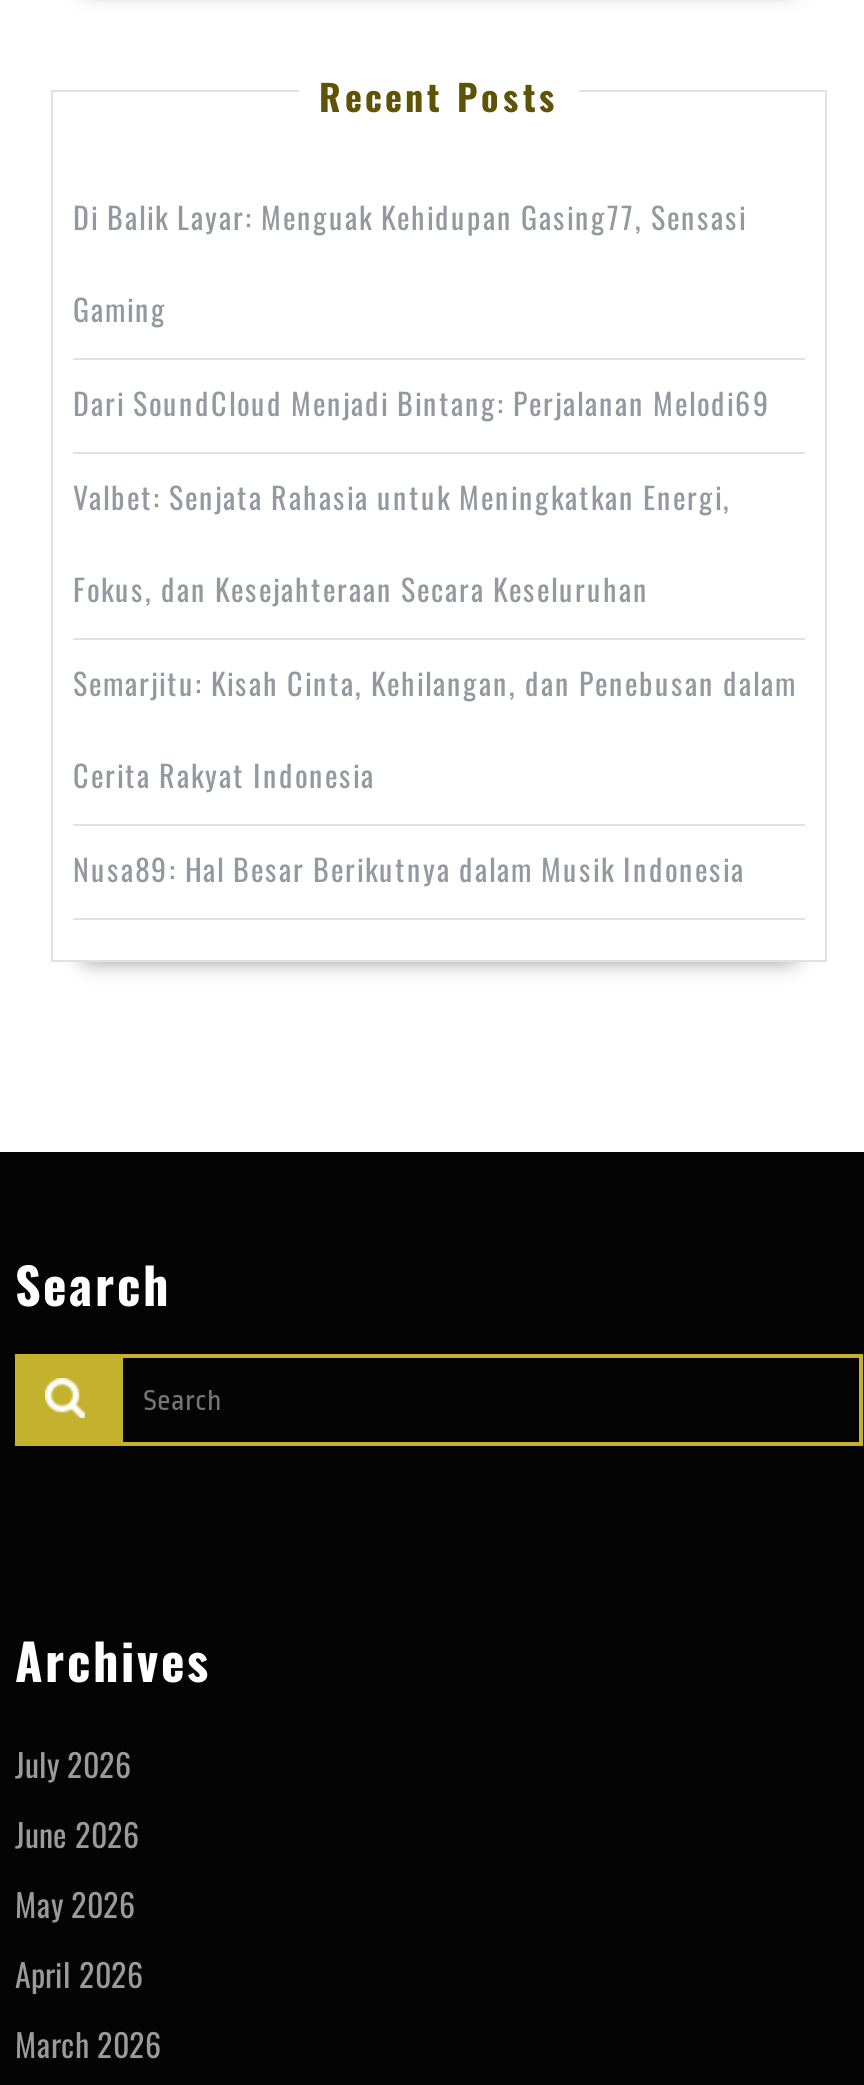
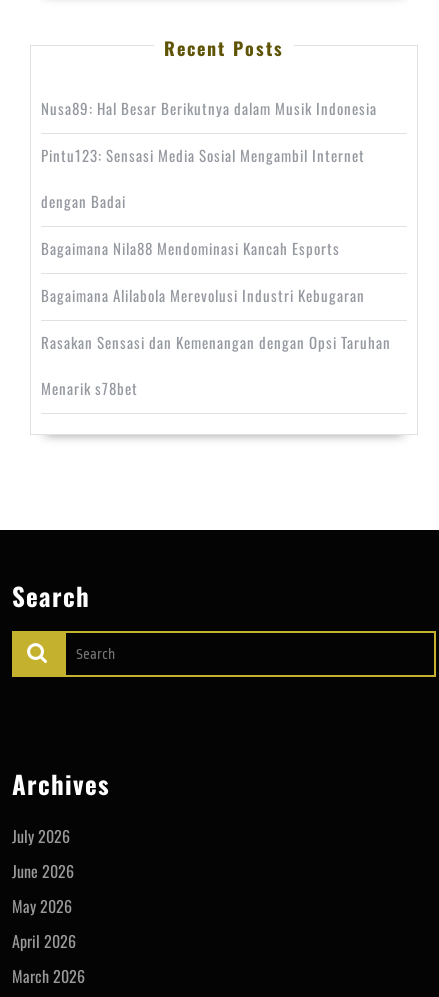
- Di Balik Layar: Menguak Kehidupan Gasing77, Sensasi
- Gaming
- Dari SoundCloud Menjadi Bintang: Perjalanan Melodi69
- Valbet: Senjata Rahasia untuk Meningkatkan Energi,
- Fokus, dan Kesejahteraan Secara Keseluruhan
- Semarjitu: Kisah Cinta, Kehilangan, dan Penebusan dalam
- Cerita Rakyat Indonesia

moved up: Nusa89: Hal Besar Berikutnya dalam Musik Indonesia

+ Pintu123: Sensasi Media Sosial Mengambil Internet
+ dengan Badai
+ Bagaimana Nila88 Mendominasi Kancah Esports
+ Bagaimana Alilabola Merevolusi Industri Kebugaran
+ Rasakan Sensasi dan Kemenangan dengan Opsi Taruhan
+ Menarik s78bet
